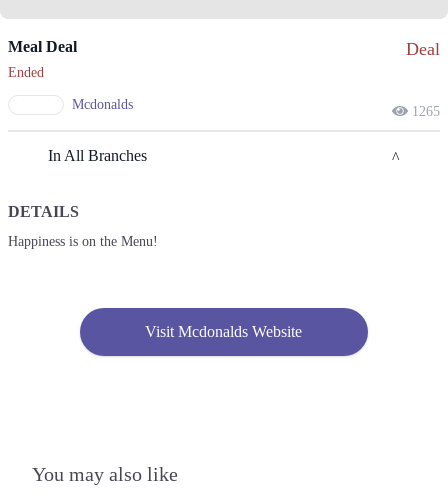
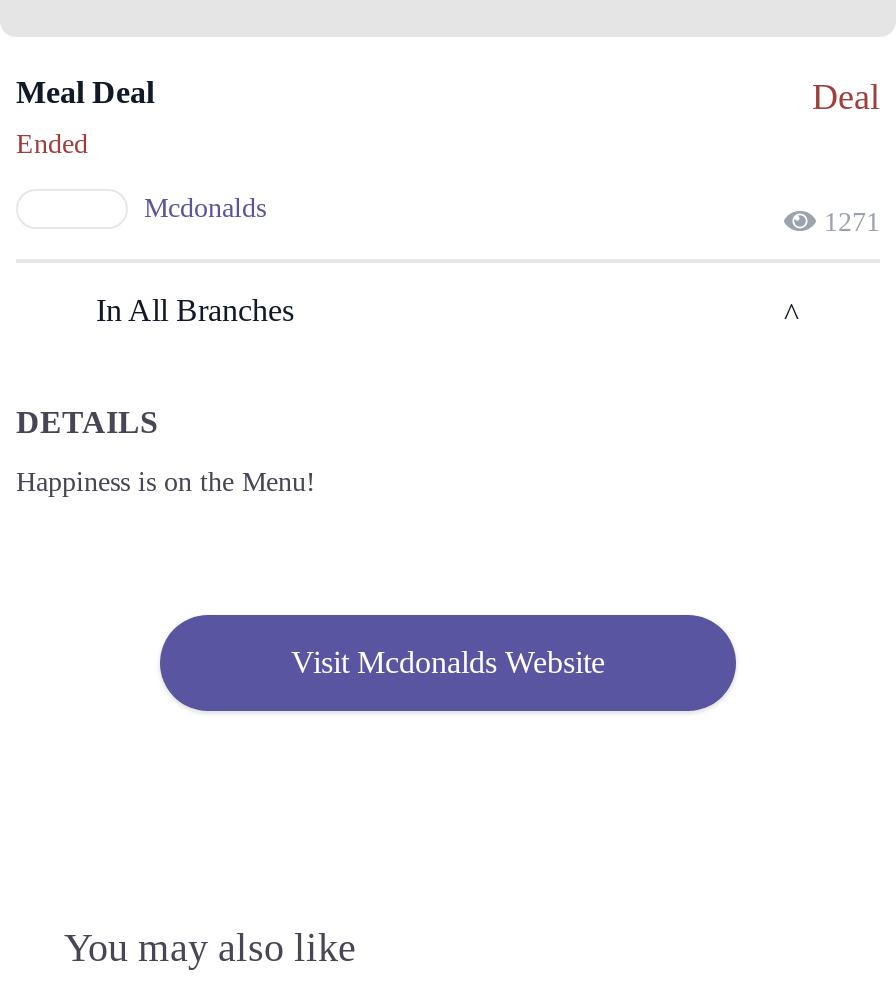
- 1265
+ 1271
